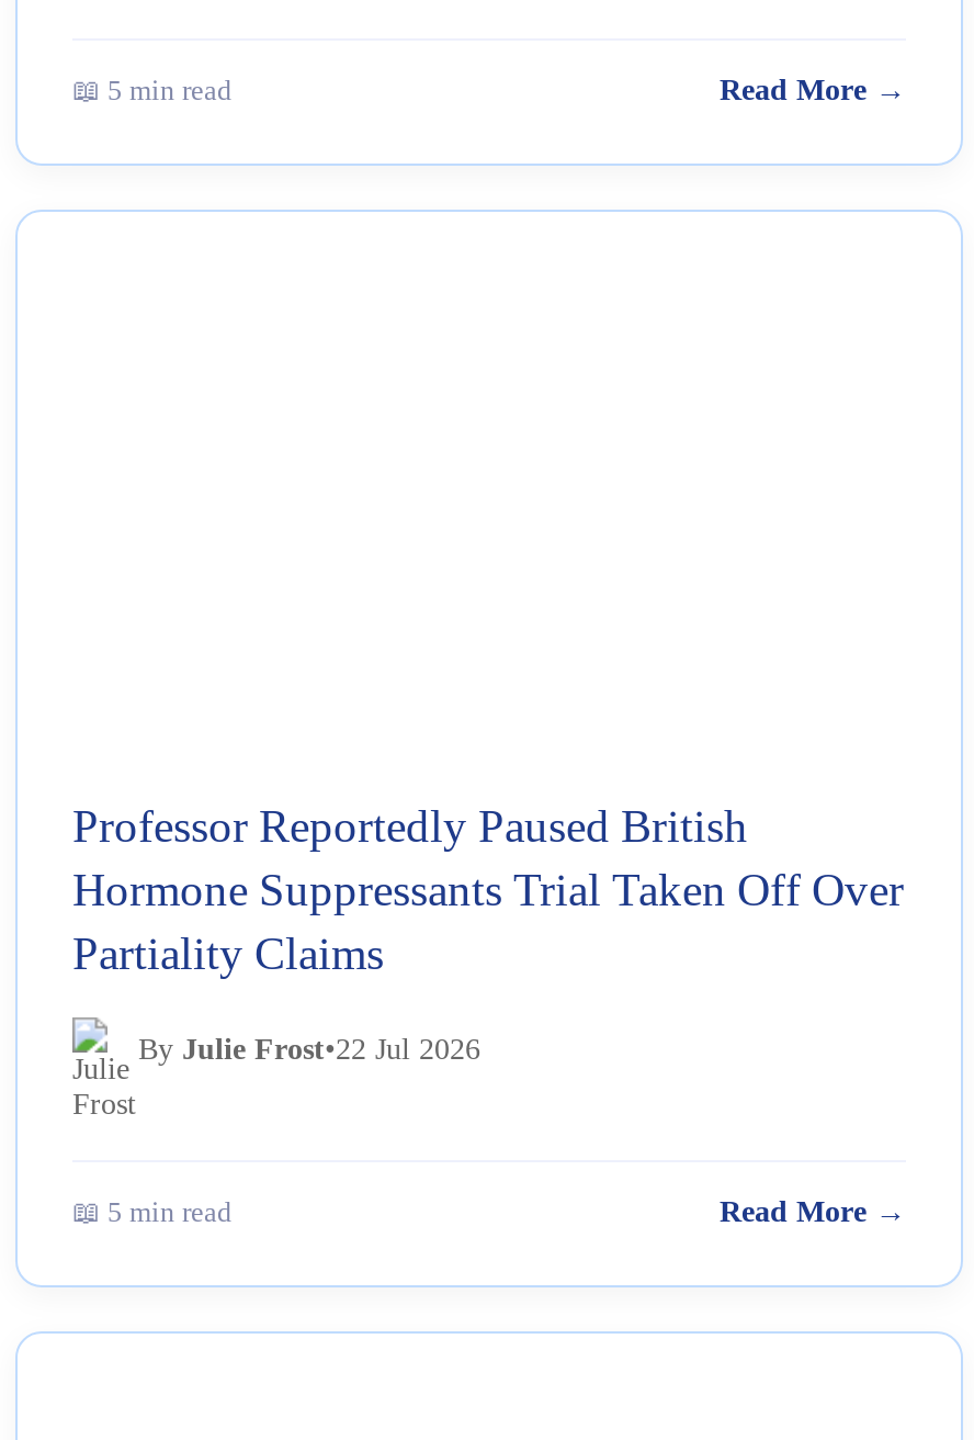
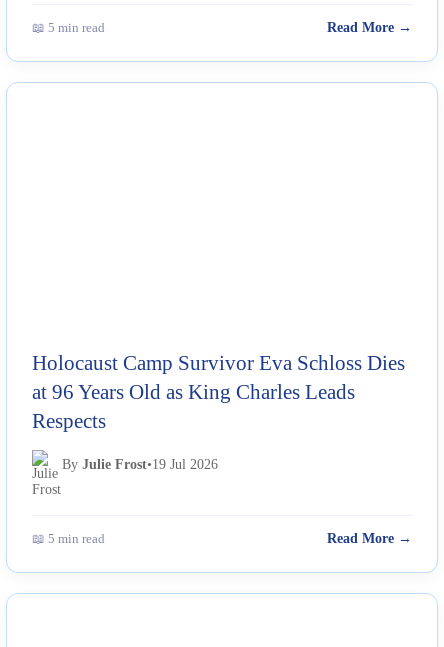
- Professor Reportedly Paused British
- Hormone Suppressants Trial Taken Off Over
- Partiality Claims
+ Holocaust Camp Survivor Eva Schloss Dies
+ at 96 Years Old as King Charles Leads
+ Respects

- By Julie Frost•22 Jul 2026
+ By Julie Frost•19 Jul 2026
